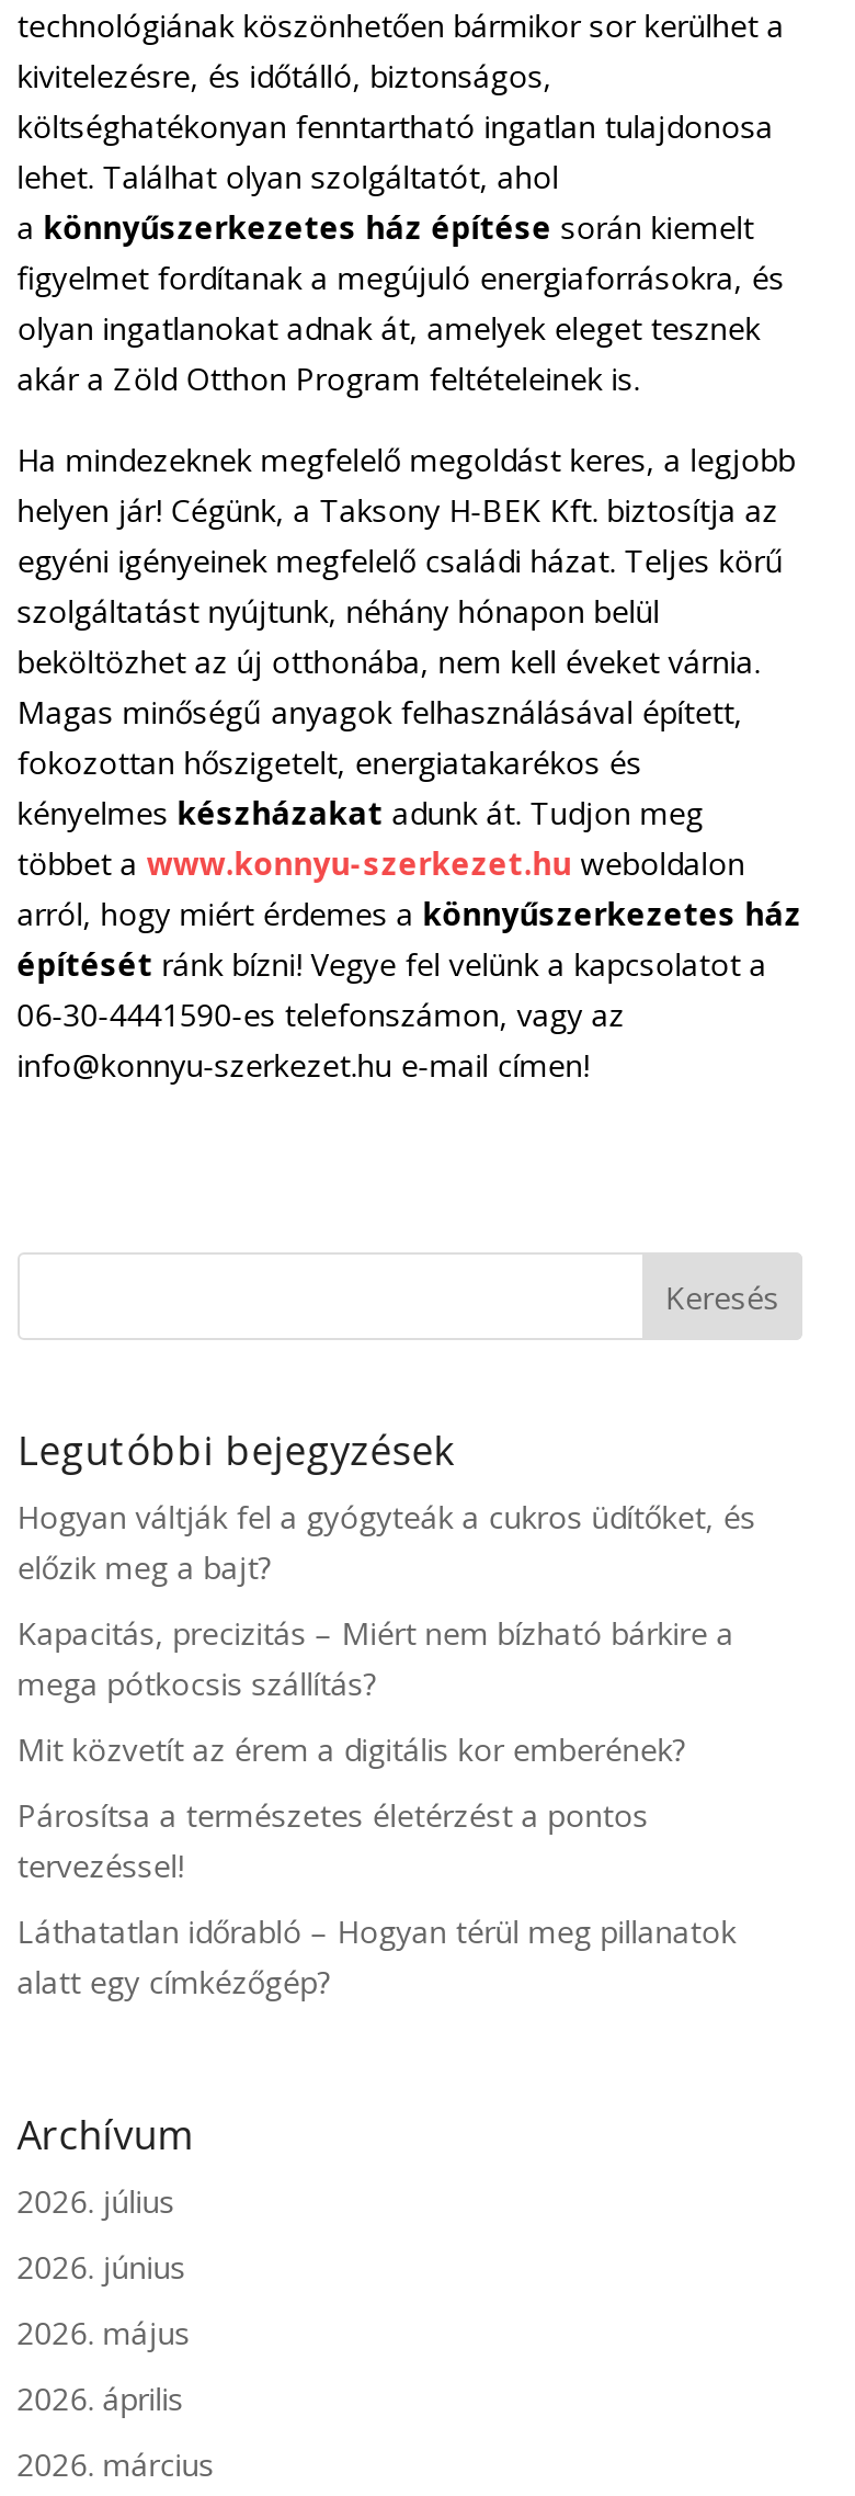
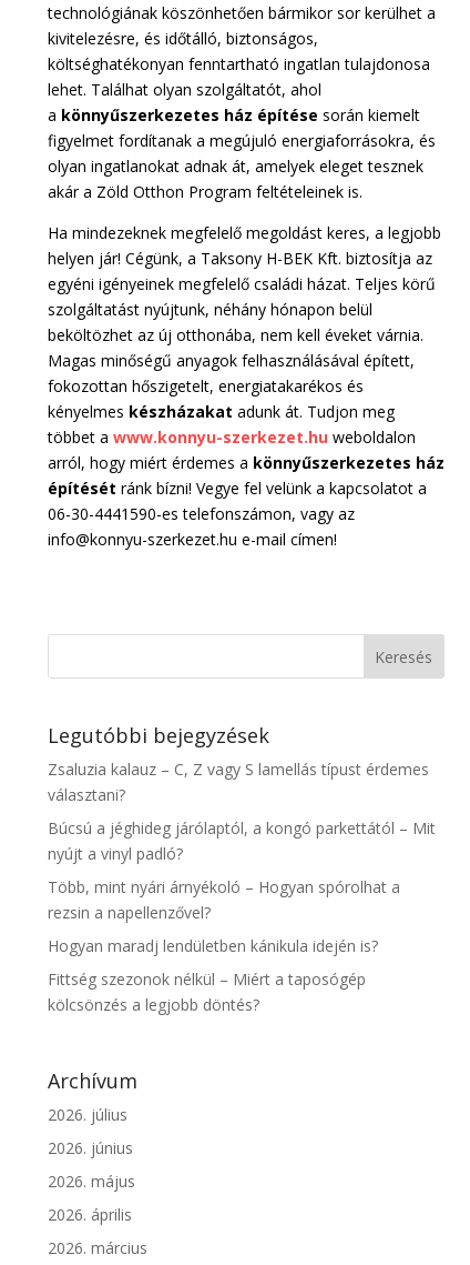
- Hogyan váltják fel a gyógyteák a cukros üdítőket, és
- előzik meg a bajt?
+ Zsaluzia kalauz – C, Z vagy S lamellás típust érdemes
+ választani?

- Kapacitás, precizitás – Miért nem bízható bárkire a
- mega pótkocsis szállítás?
+ Búcsú a jéghideg járólaptól, a kongó parkettától – Mit
+ nyújt a vinyl padló?

- Mit közvetít az érem a digitális kor emberének?
+ Több, mint nyári árnyékoló – Hogyan spórolhat a
+ rezsin a napellenzővel?

- Párosítsa a természetes életérzést a pontos
- tervezéssel!
+ Hogyan maradj lendületben kánikula idején is?

- Láthatatlan időrabló – Hogyan térül meg pillanatok
- alatt egy címkézőgép?
+ Fittség szezonok nélkül – Miért a taposógép
+ kölcsönzés a legjobb döntés?
